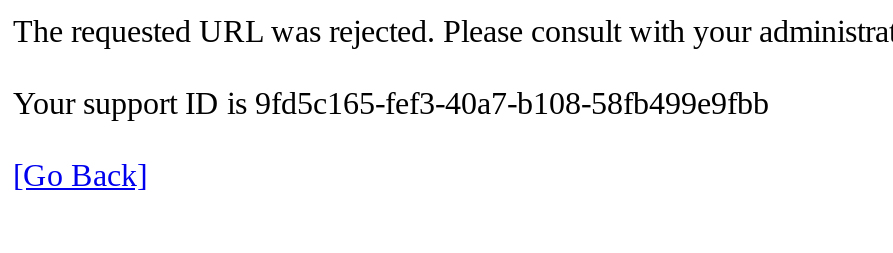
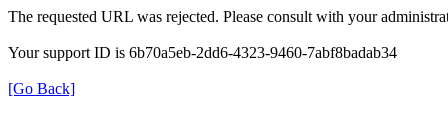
- Your support ID is 9fd5c165-fef3-40a7-b108-58fb499e9fbb
+ Your support ID is 6b70a5eb-2dd6-4323-9460-7abf8badab34
